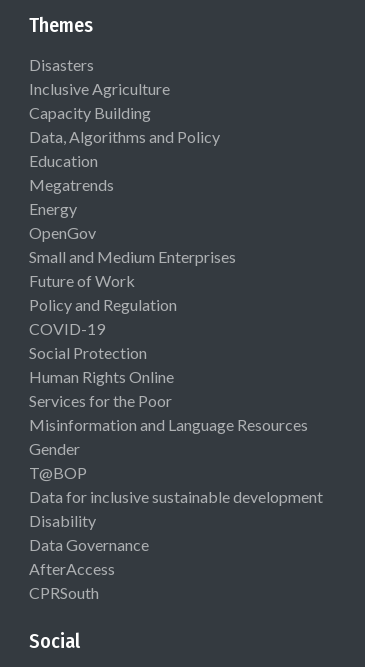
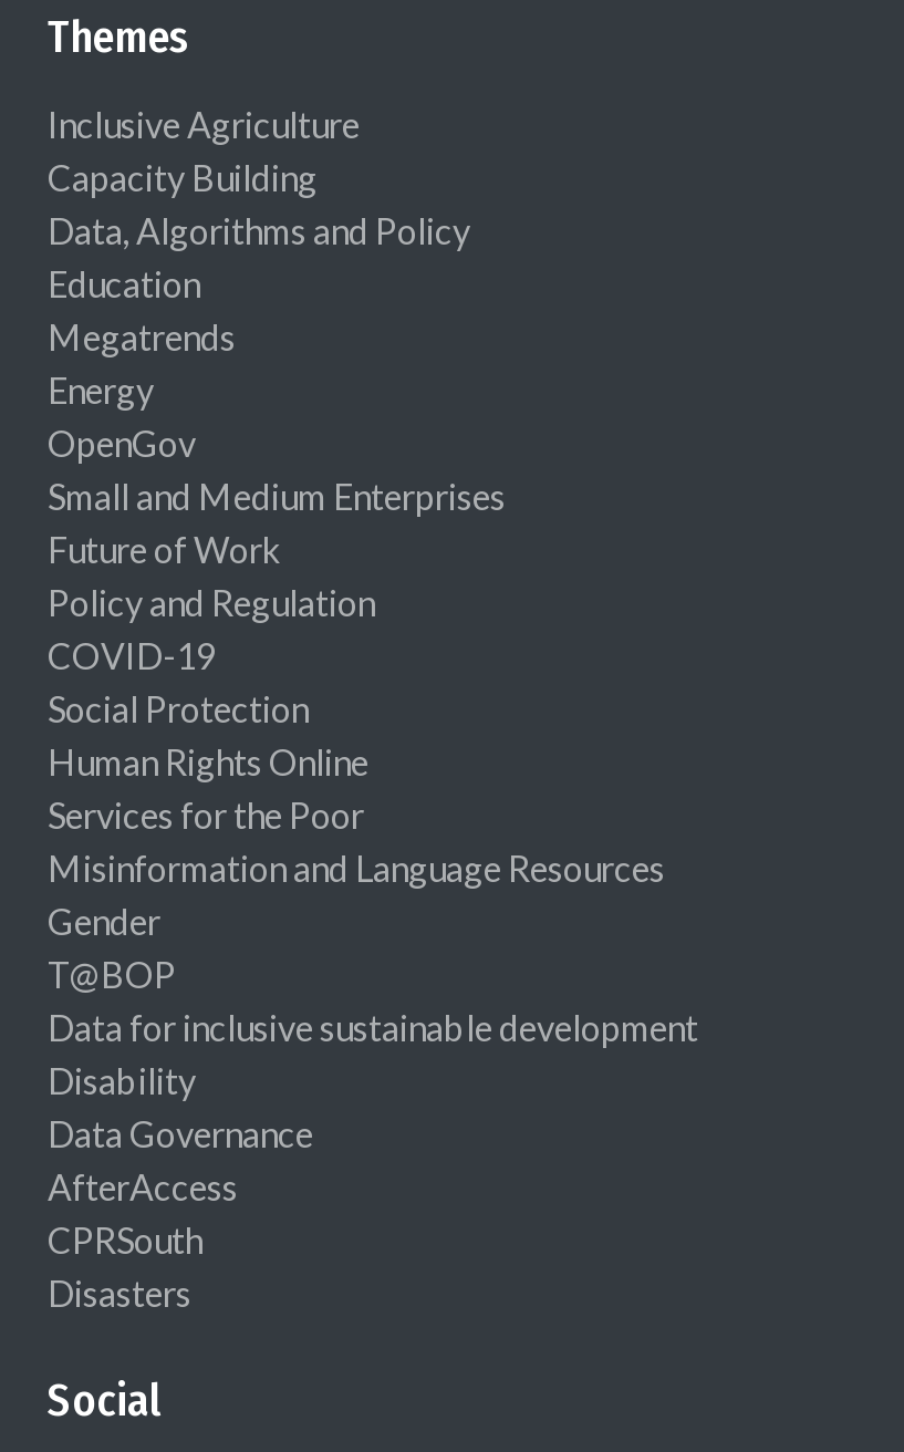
moved down: Disasters

moved up: Inclusive Agriculture | Capacity Building | Data, Algorithms and Policy | ... | AfterAccess | CPRSouth
